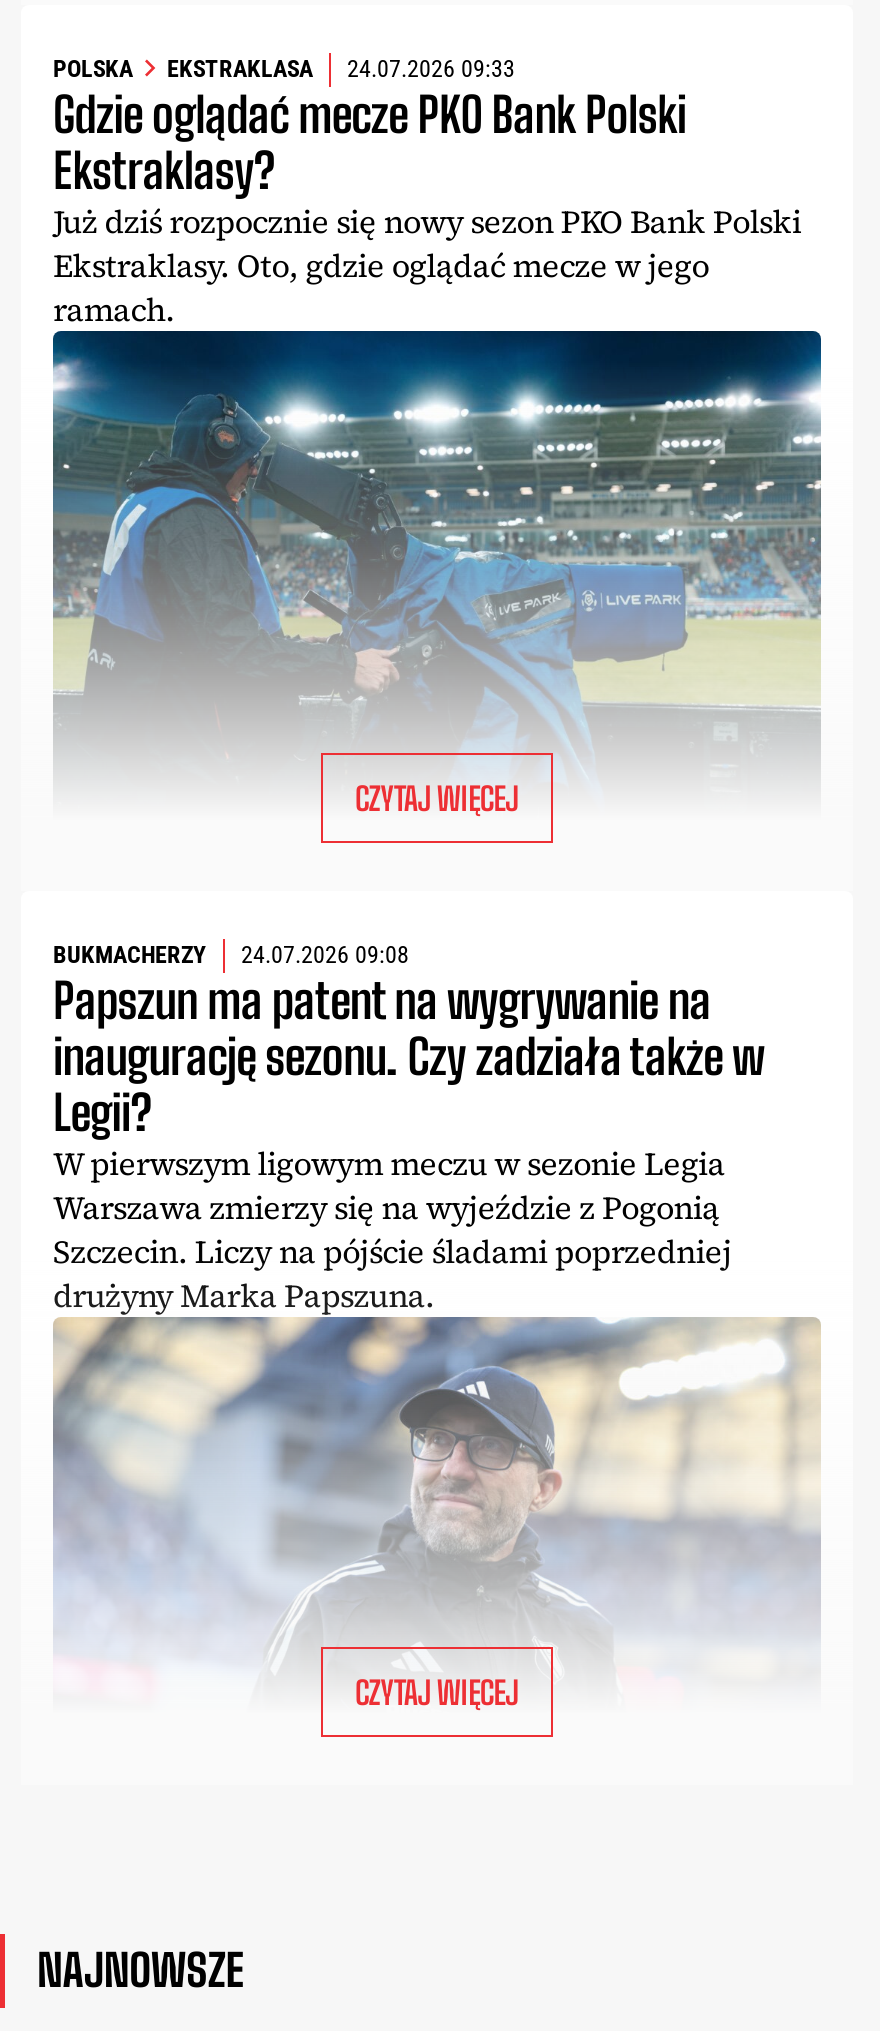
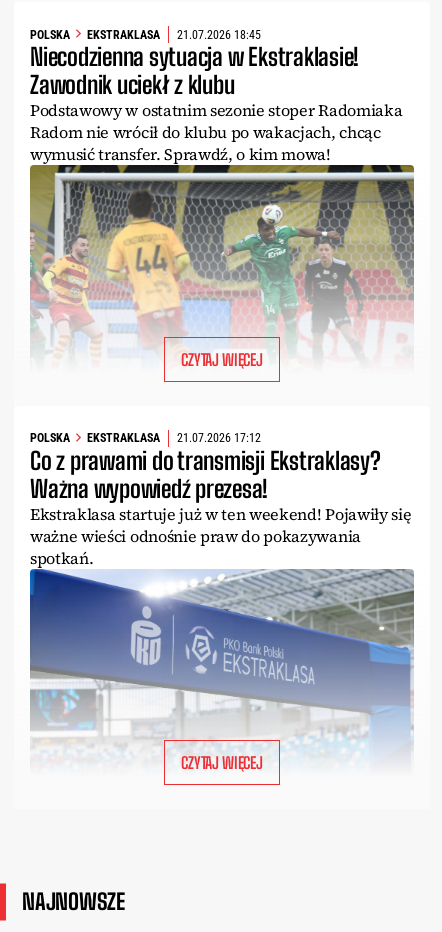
- 24.07.2026 09:33
- Gdzie oglądać mecze PKO Bank Polski
- Ekstraklasy?
- Już dziś rozpocznie się nowy sezon PKO Bank Polski
- Ekstraklasy. Oto, gdzie oglądać mecze w jego
- ramach.
+ 21.07.2026 18:45
+ Niecodzienna sytuacja w Ekstraklasie!
+ Zawodnik uciekł z klubu
+ Podstawowy w ostatnim sezonie stoper Radomiaka
+ Radom nie wrócił do klubu po wakacjach, chcąc
+ wymusić transfer. Sprawdź, o kim mowa!

- [image]
+ [image]

- [image]
- BUKMACHERZY
- 24.07.2026 09:08
- Papszun ma patent na wygrywanie na
- inaugurację sezonu. Czy zadziała także w
- Legii?
- W pierwszym ligowym meczu w sezonie Legia
- Warszawa zmierzy się na wyjeździe z Pogonią
- Szczecin. Liczy na pójście śladami poprzedniej
- drużyny Marka Papszuna.
+ [image]
+ POLSKA
+ EKSTRAKLASA
+ 21.07.2026 17:12
+ Co z prawami do transmisji Ekstraklasy?
+ Ważna wypowiedź prezesa!
+ Ekstraklasa startuje już w ten weekend! Pojawiły się
+ ważne wieści odnośnie praw do pokazywania
+ spotkań.
